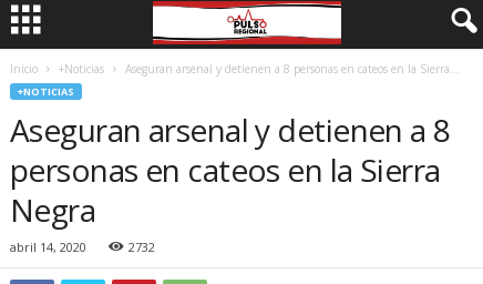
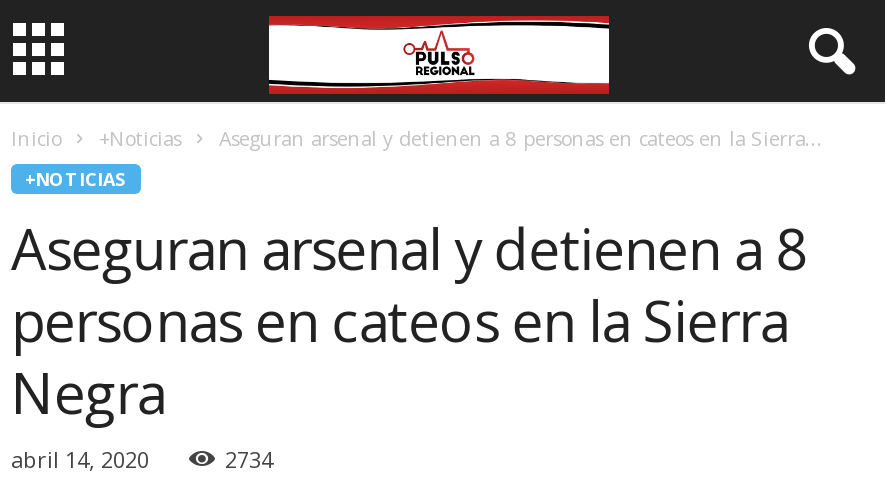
- 2732
+ 2734
